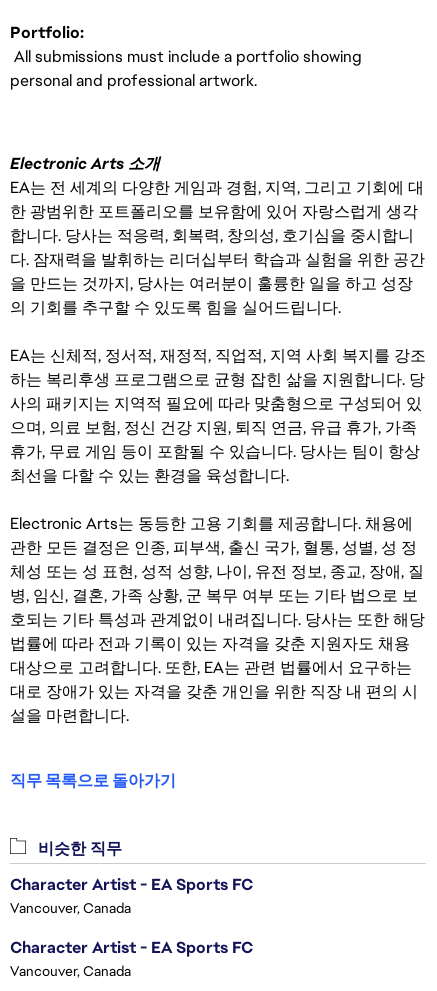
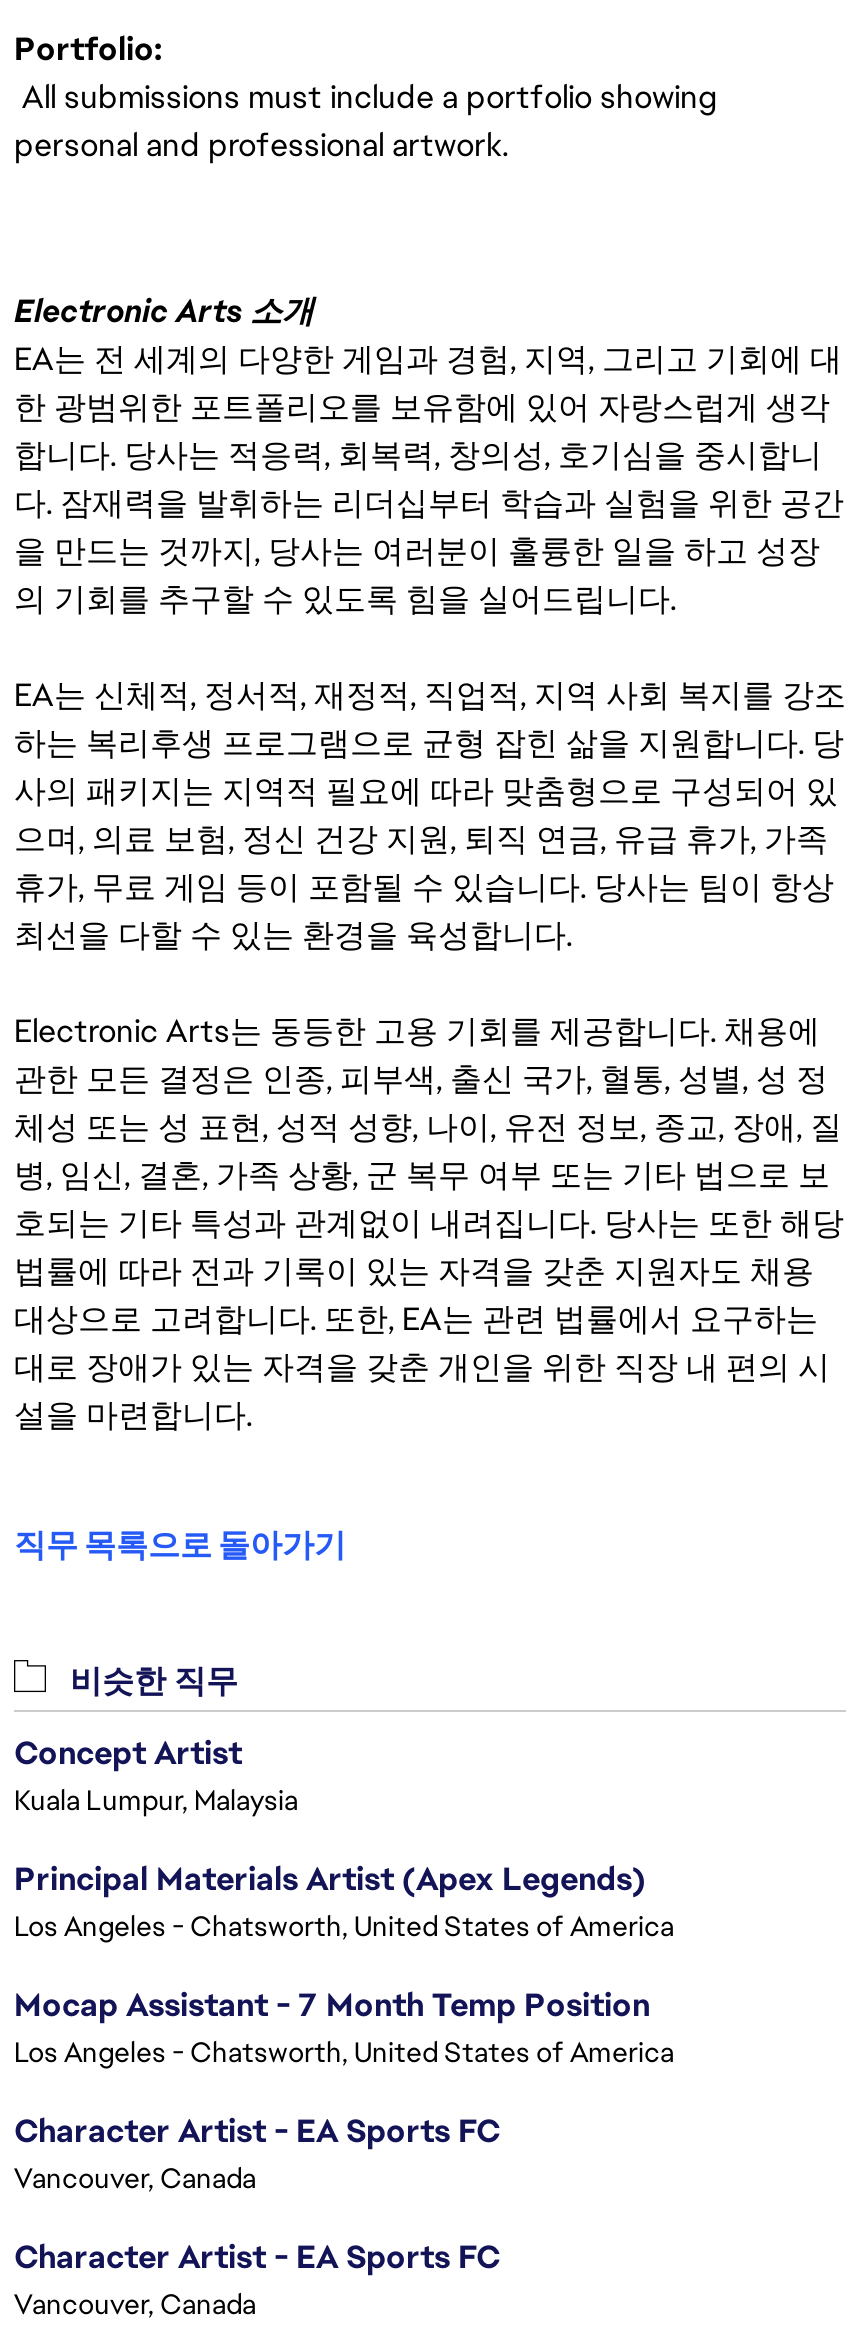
+ Concept Artist
+ Kuala Lumpur, Malaysia
+ Principal Materials Artist (Apex Legends)
+ Los Angeles - Chatsworth, United States of America
+ Mocap Assistant - 7 Month Temp Position
+ Los Angeles - Chatsworth, United States of America
